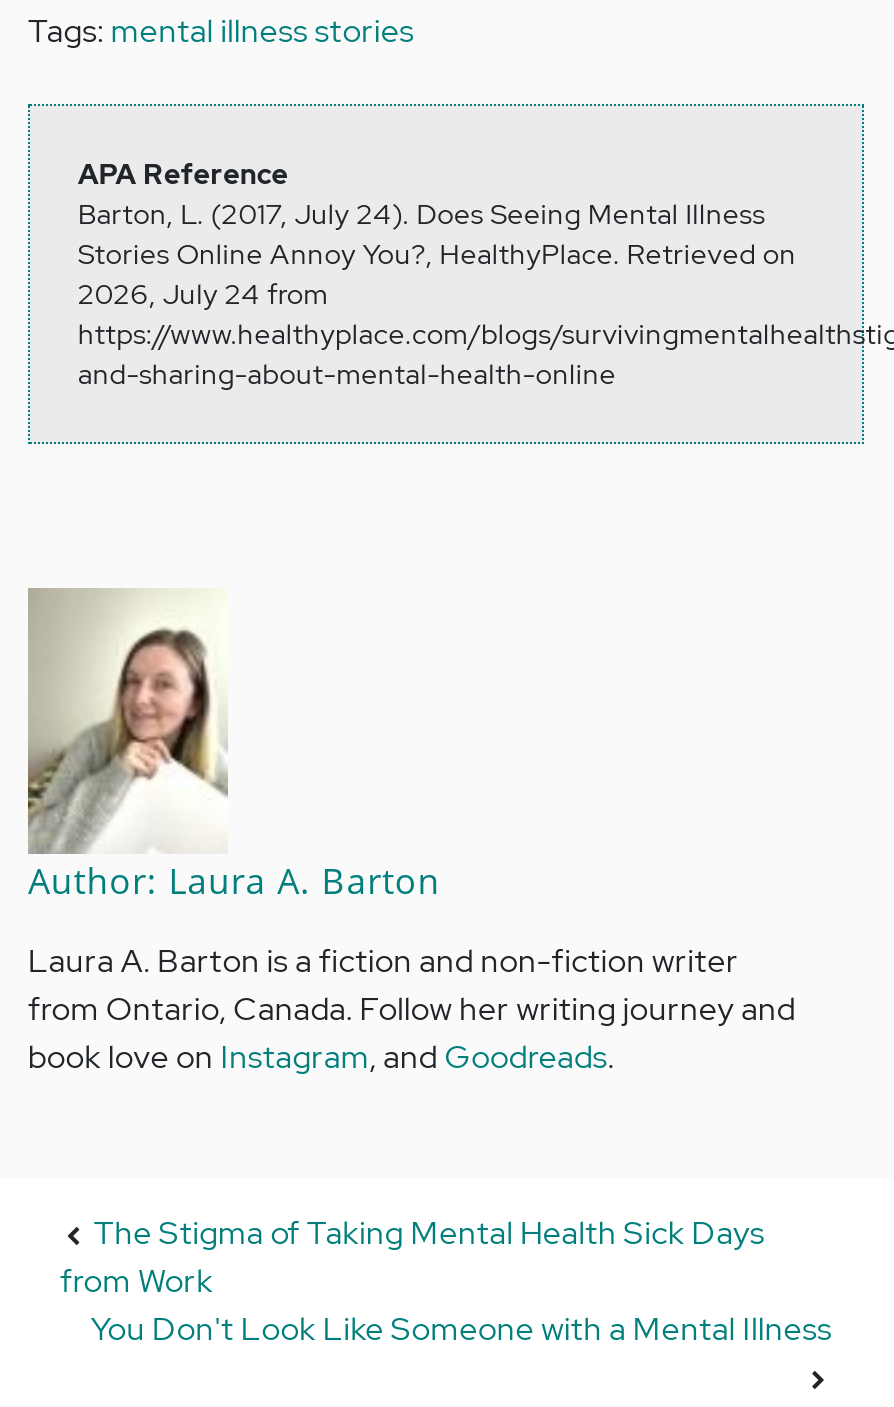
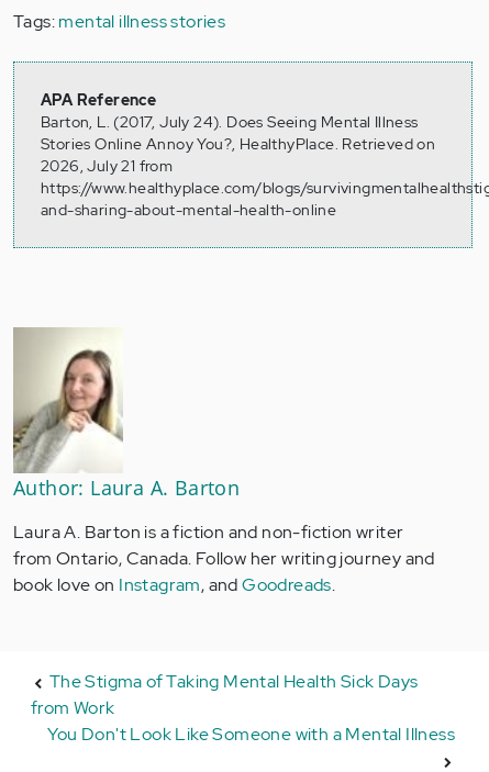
- 2026, July 24 from
+ 2026, July 21 from
